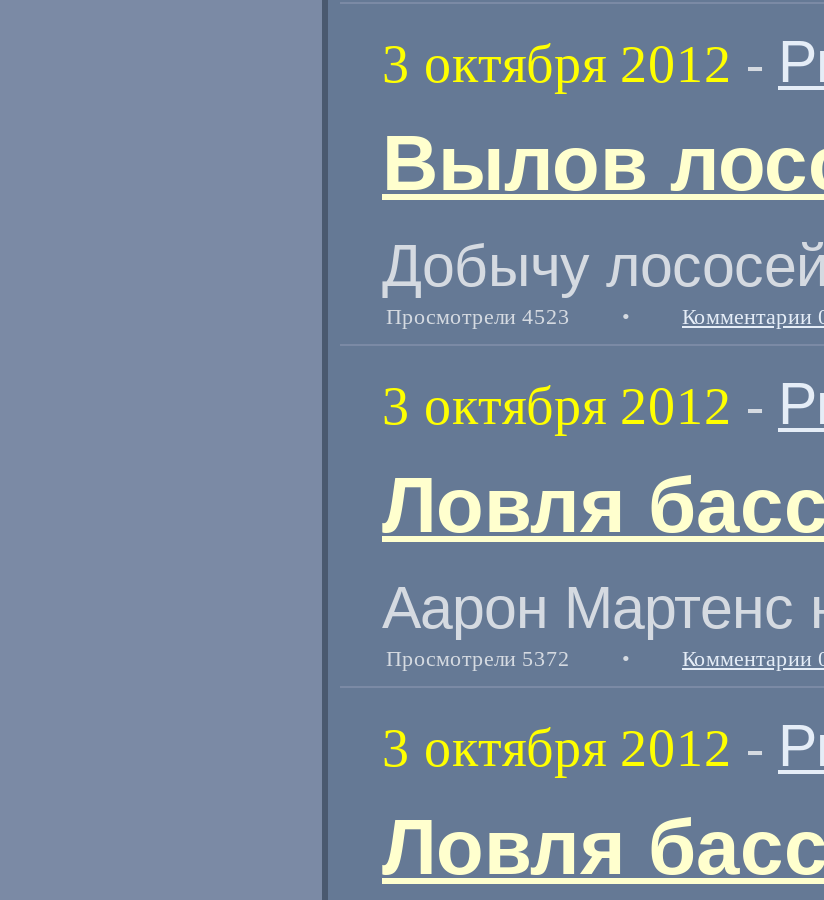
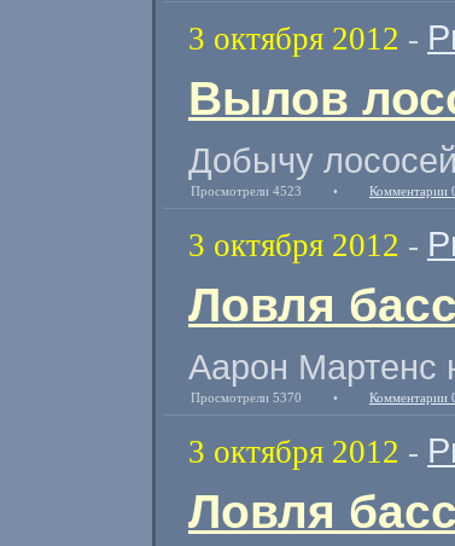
- Просмотрели 5372
+ Просмотрели 5370
